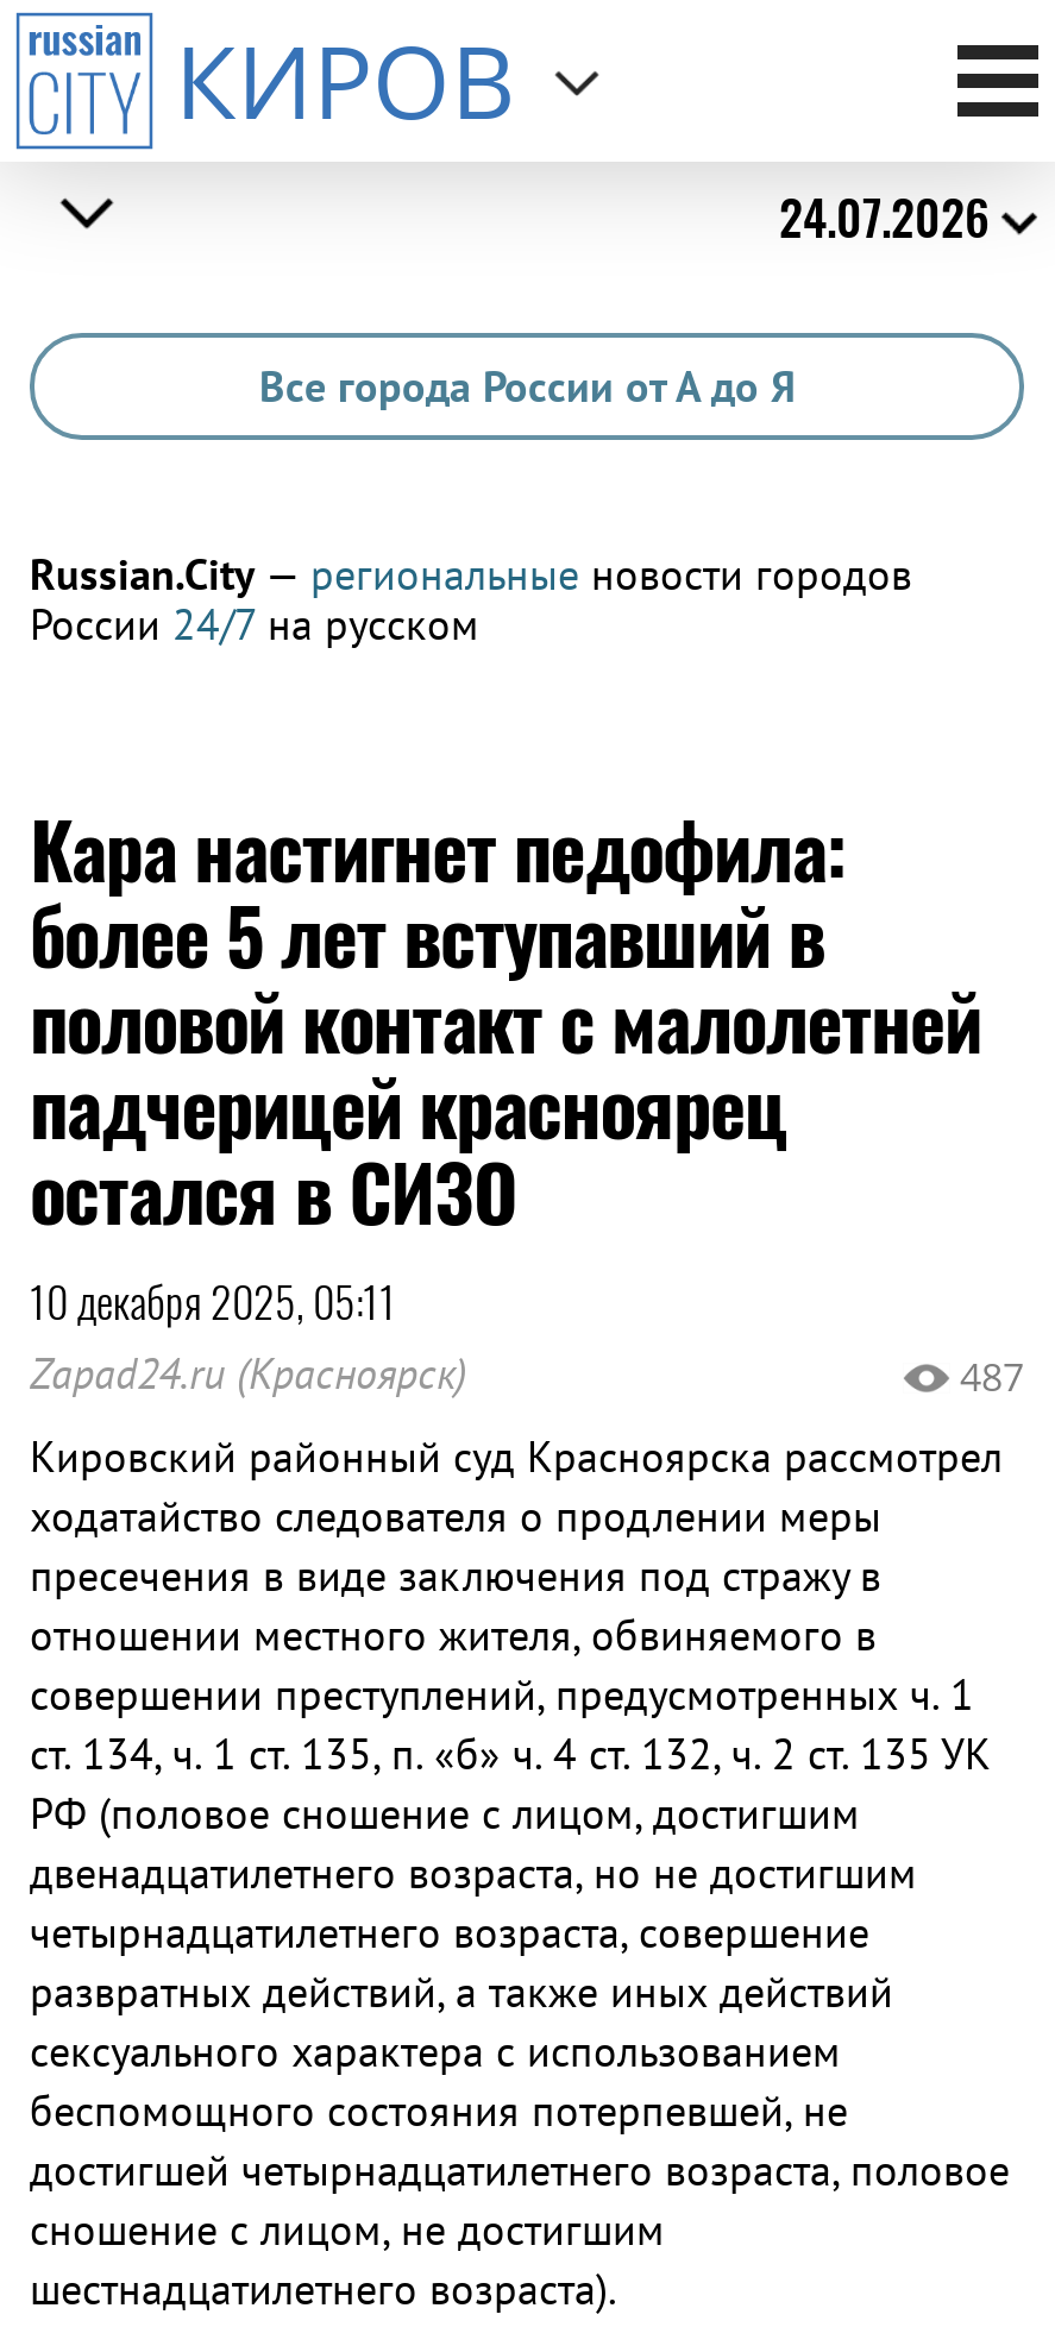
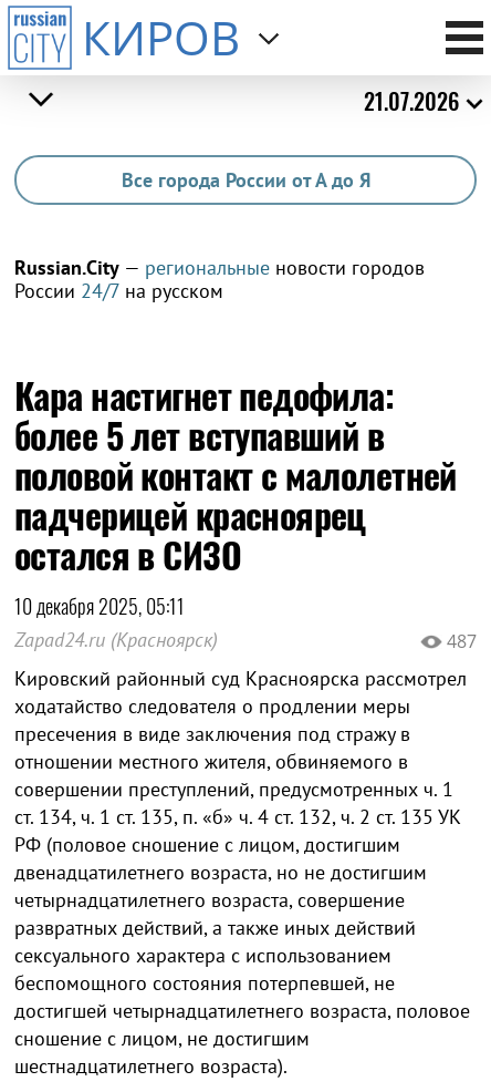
- 24.07.2026
+ 21.07.2026
